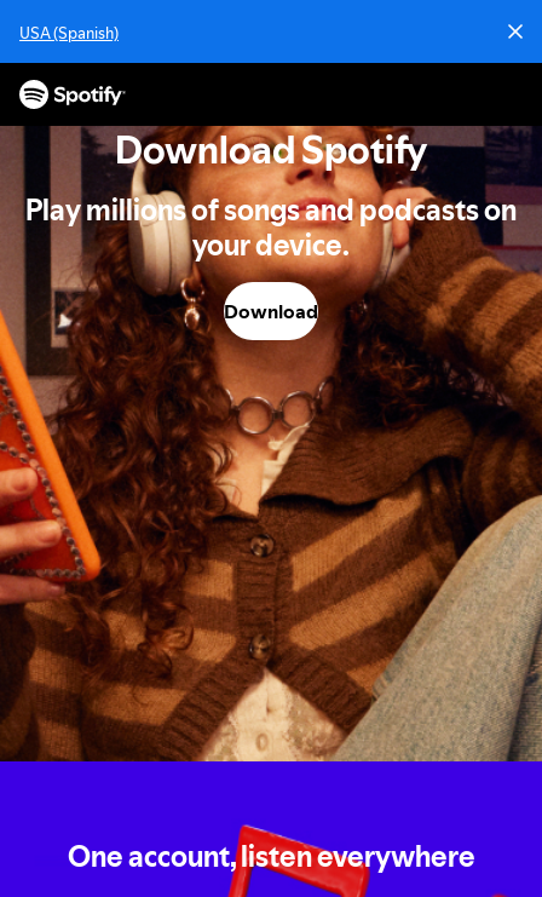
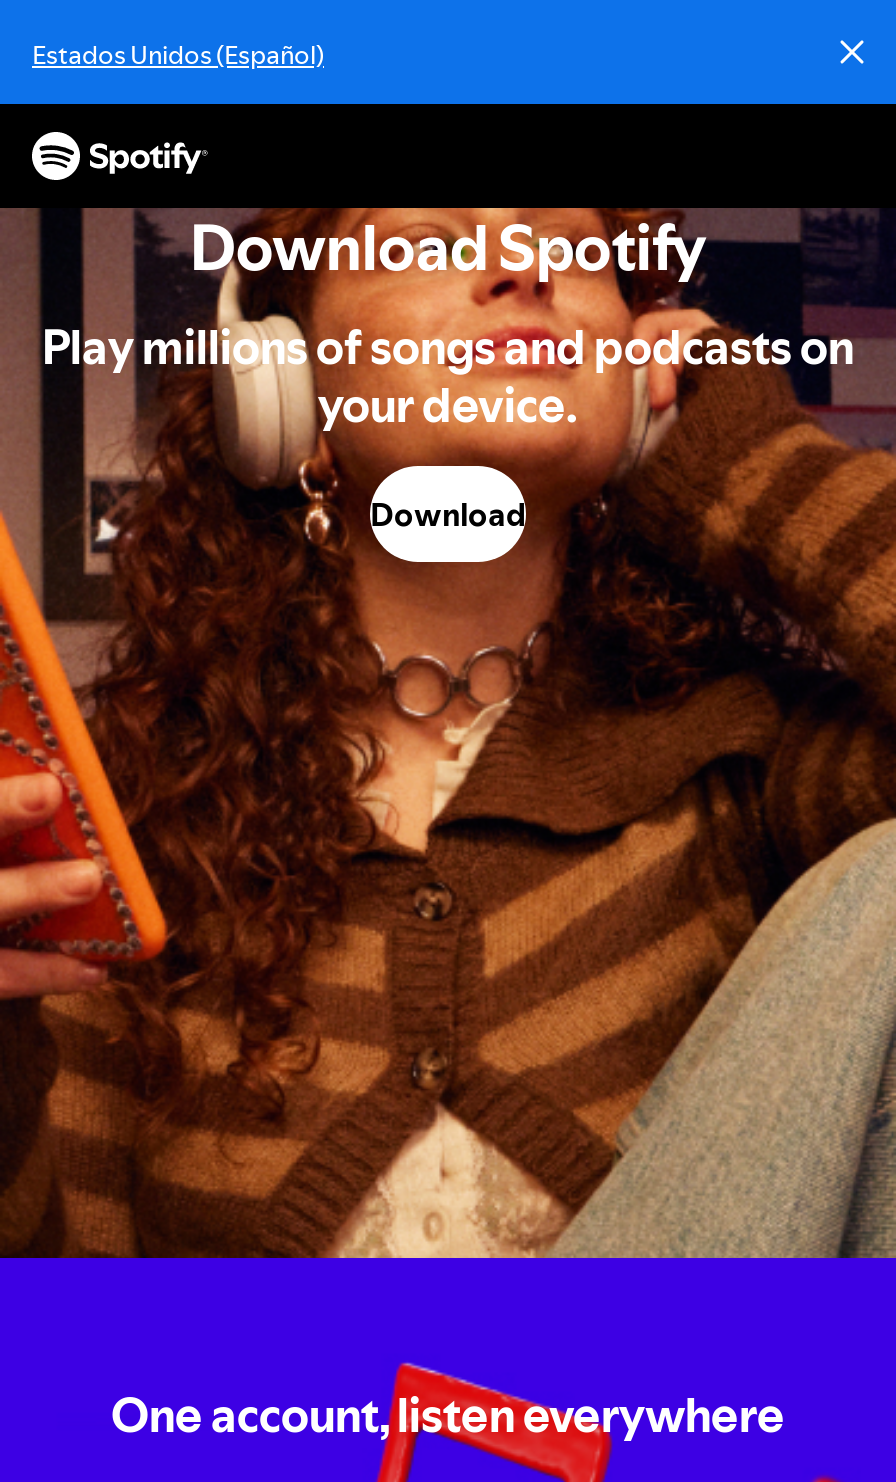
- USA (Spanish)
+ Estados Unidos (Español)
